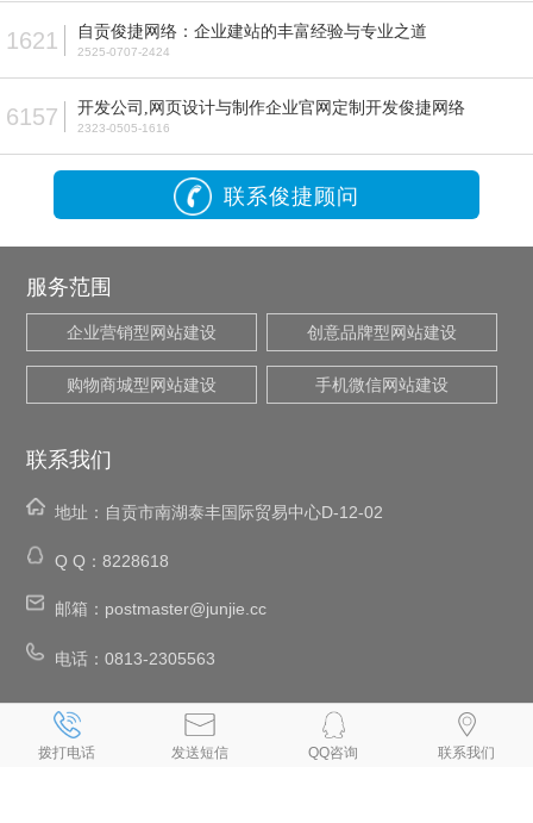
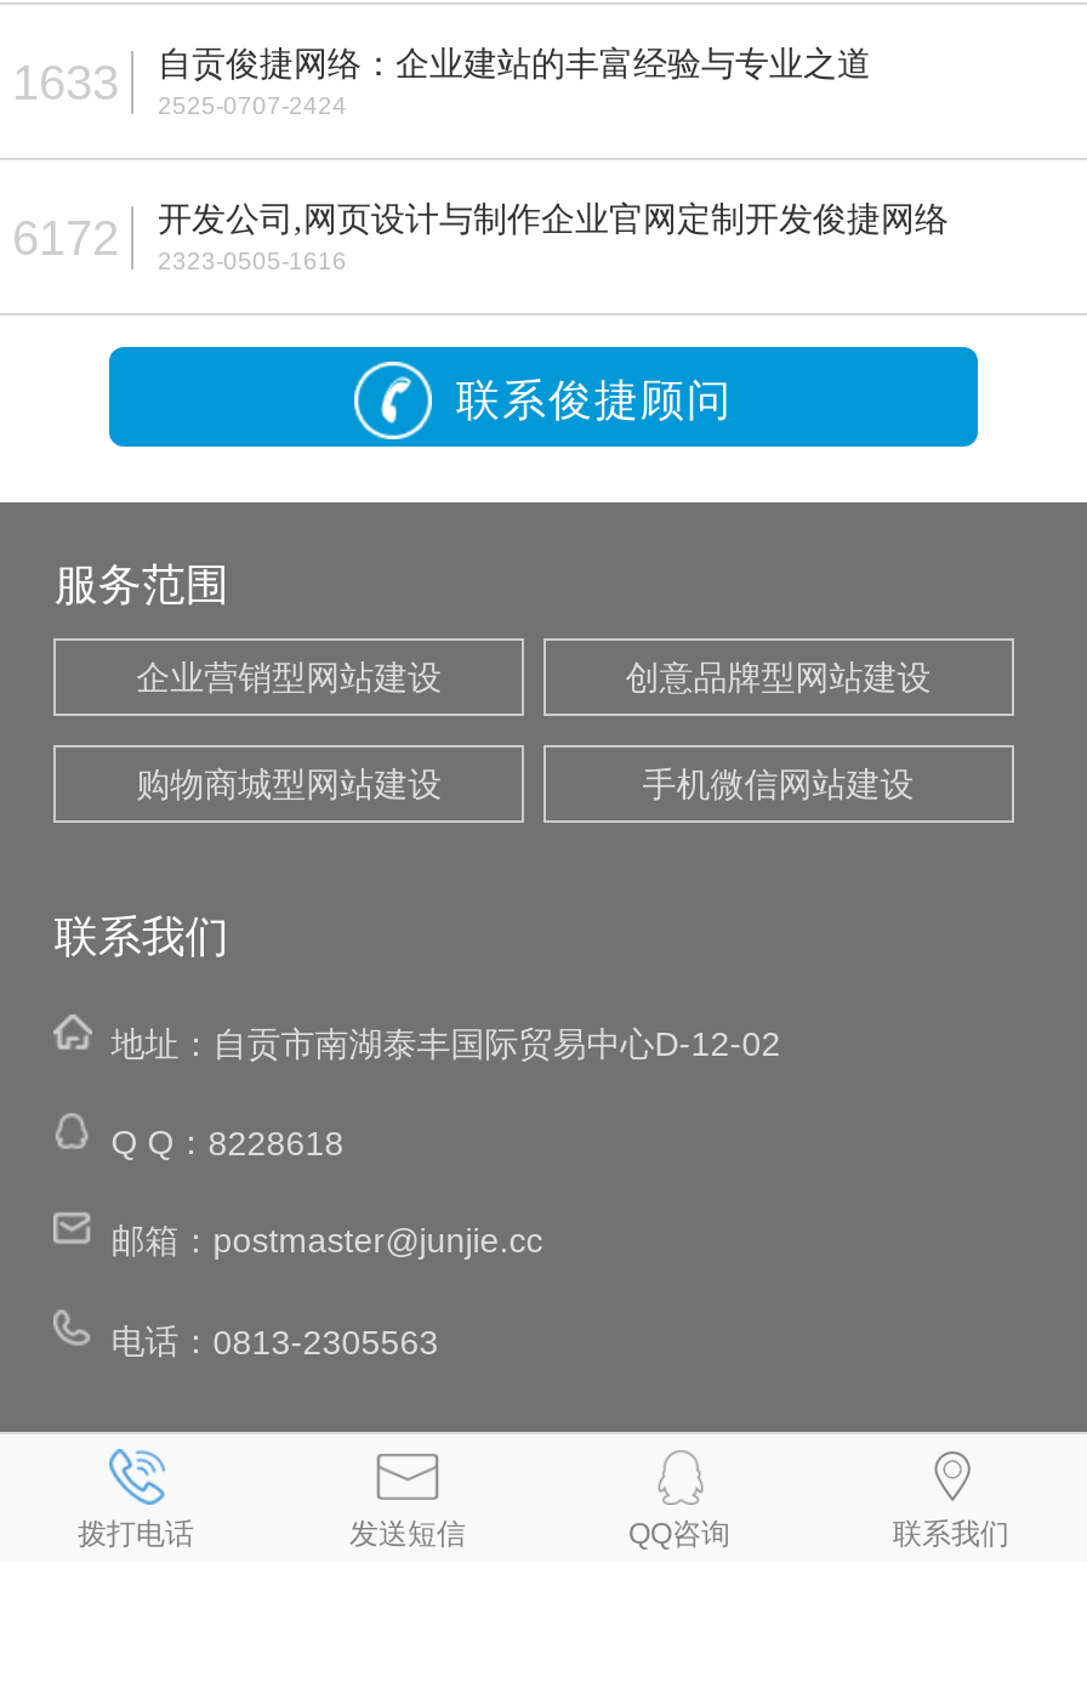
- 1621 自贡俊捷网络：企业建站的丰富经验与专业之道 2525-0707-2424
+ 1633 自贡俊捷网络：企业建站的丰富经验与专业之道 2525-0707-2424

- 6157 开发公司,网页设计与制作企业官网定制开发俊捷网络 2323-0505-1616
+ 6172 开发公司,网页设计与制作企业官网定制开发俊捷网络 2323-0505-1616
